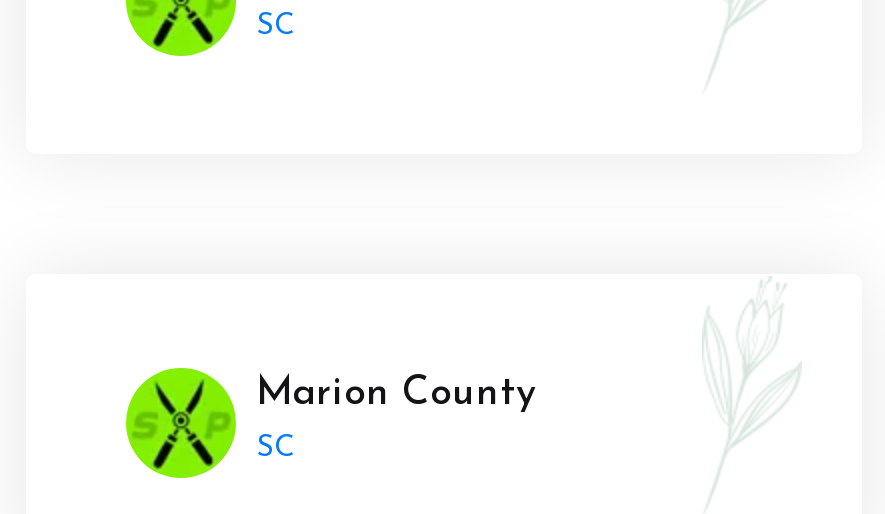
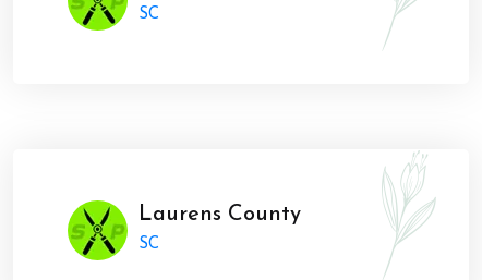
- Marion County
+ Laurens County
